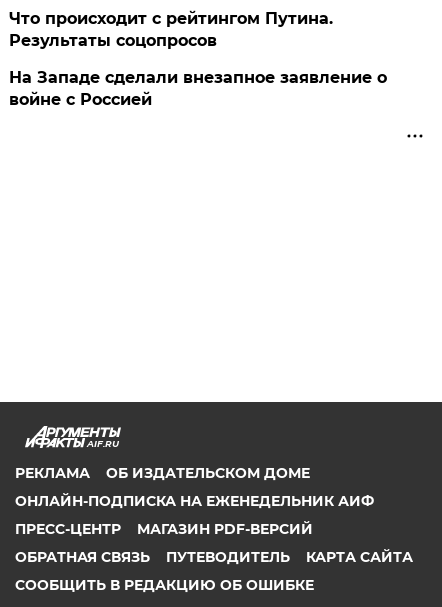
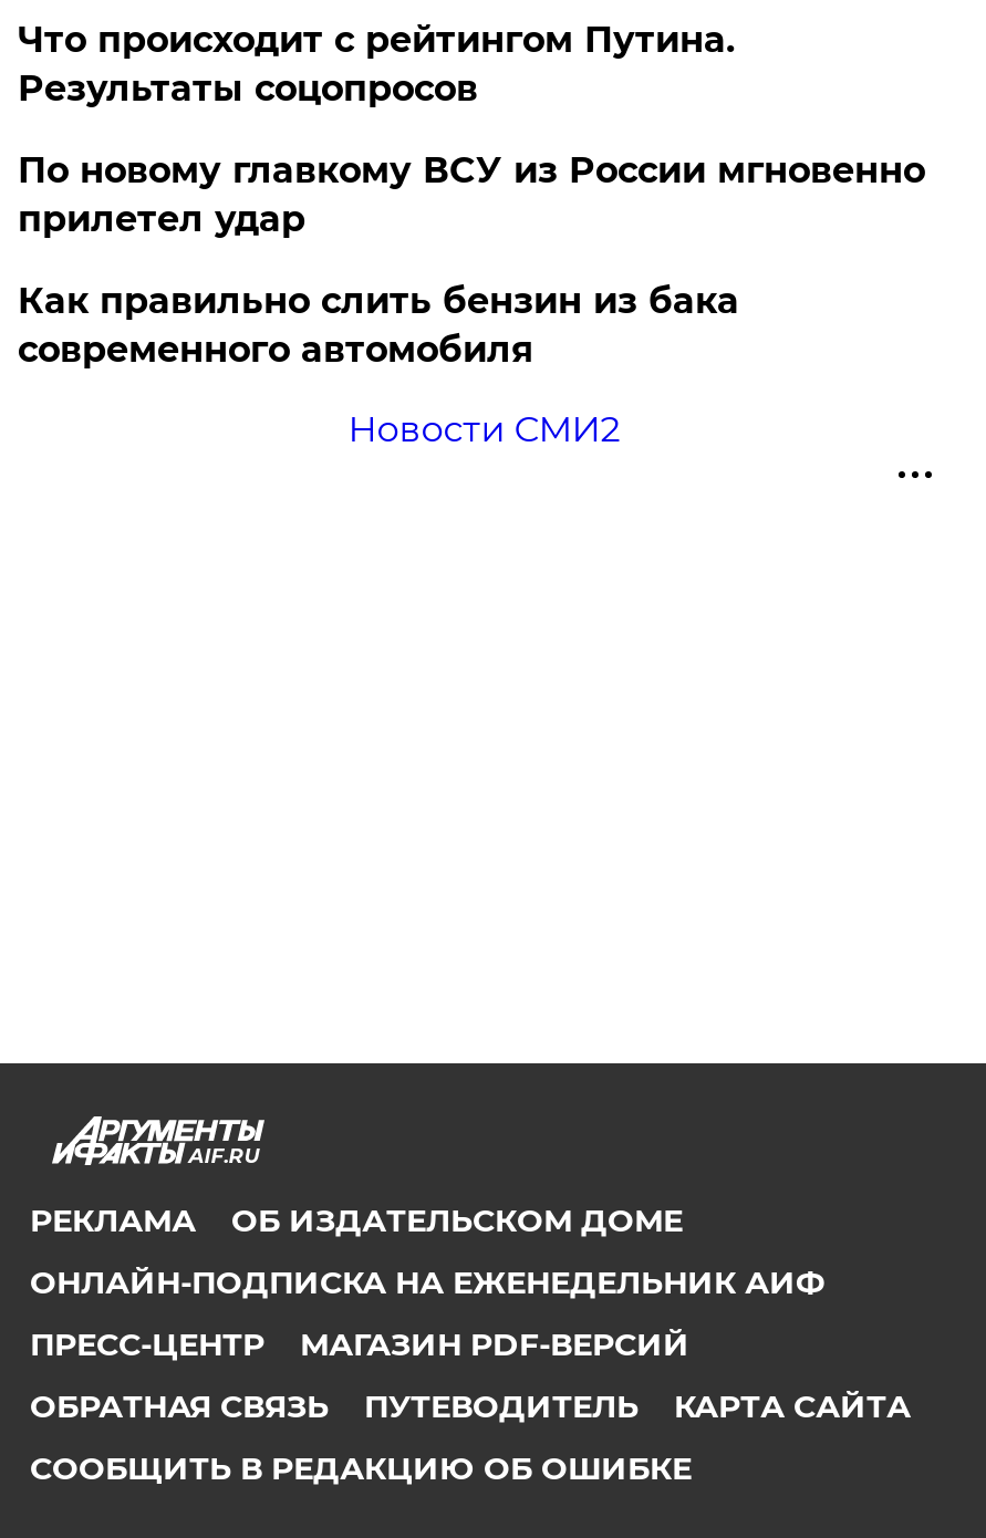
- На Западе сделали внезапное заявление о
- войне с Россией
+ По новому главкому ВСУ из России мгновенно
+ прилетел удар
+ Как правильно слить бензин из бака
+ современного автомобиля
+ Новости СМИ2
